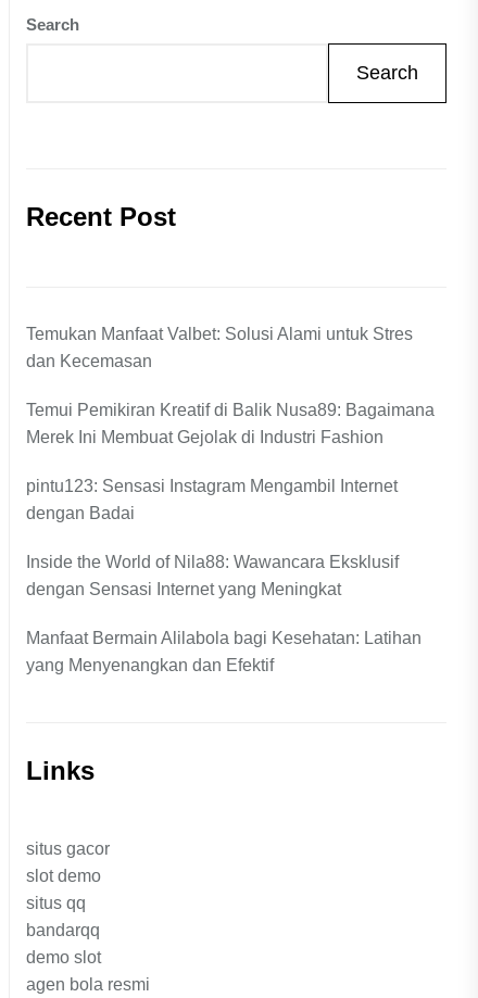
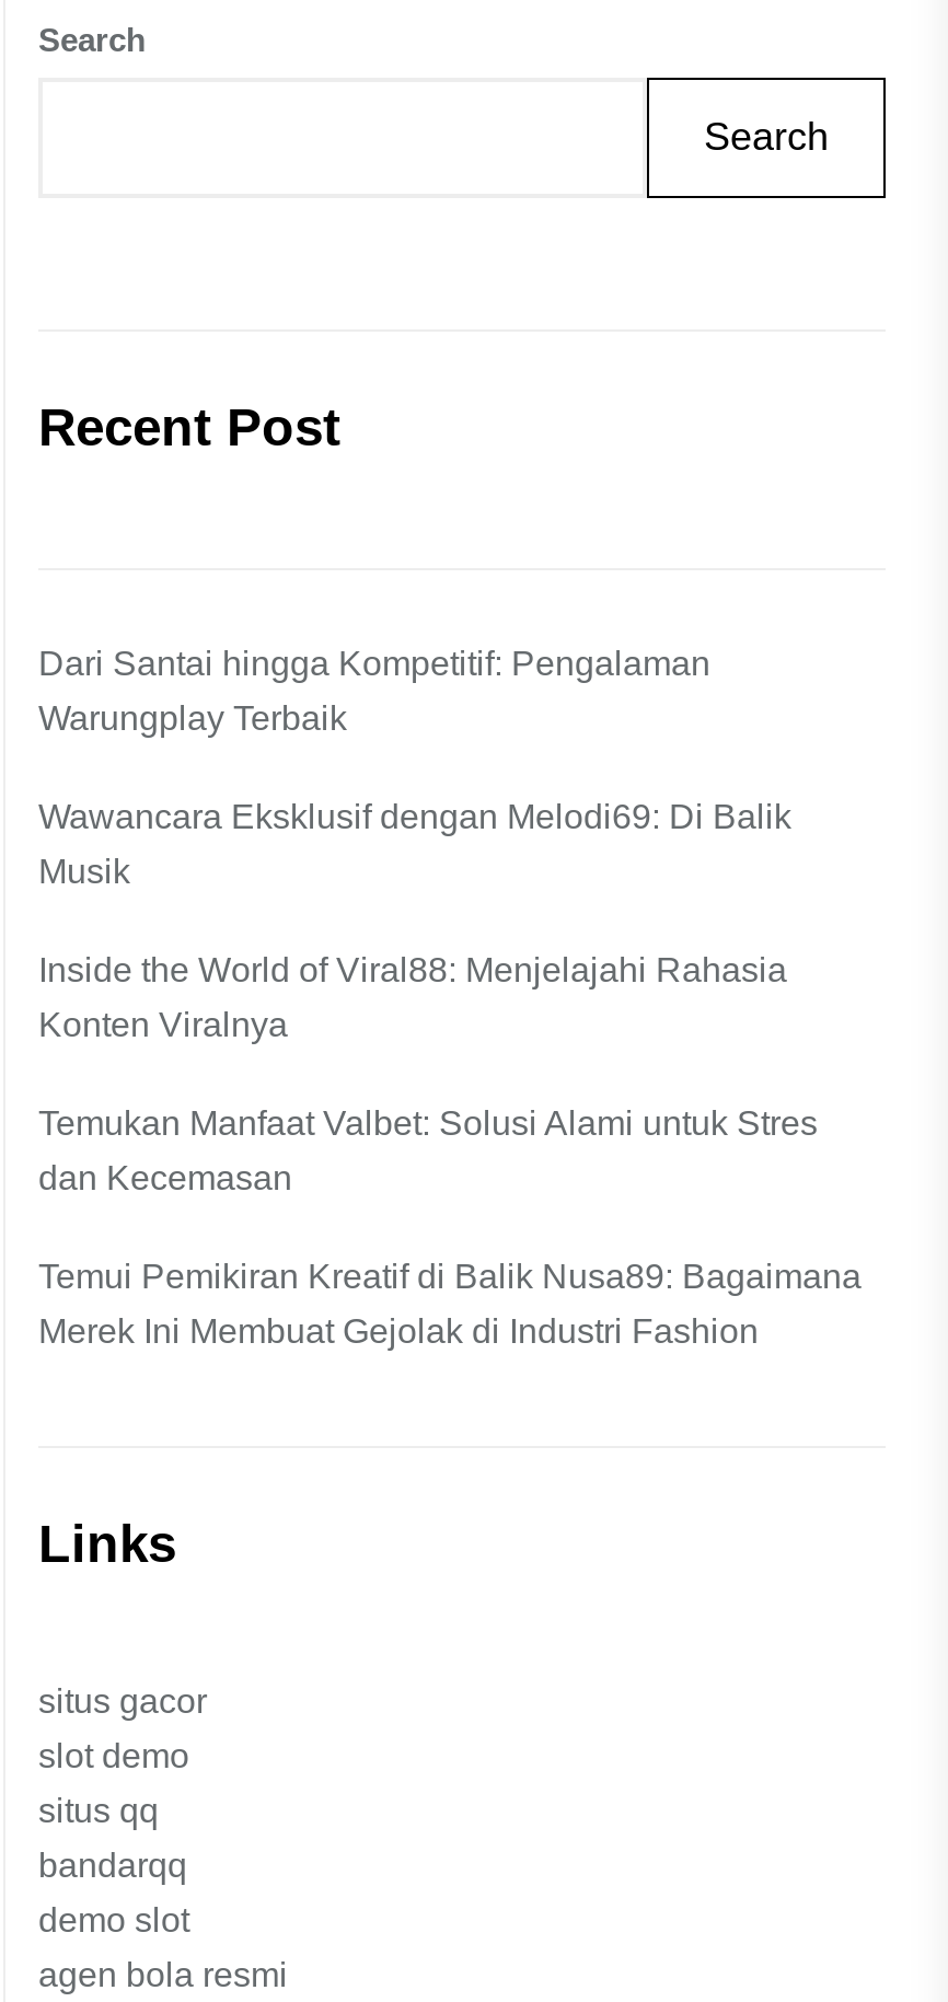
+ Dari Santai hingga Kompetitif: Pengalaman
+ Warungplay Terbaik
+ Wawancara Eksklusif dengan Melodi69: Di Balik
+ Musik
+ Inside the World of Viral88: Menjelajahi Rahasia
+ Konten Viralnya

moved down: Temukan Manfaat Valbet: Solusi Alami untuk Stres | dan Kecemasan | Temui Pemikiran Kreatif di Balik Nusa89: Bagaimana | Merek Ini Membuat Gejolak di Industri Fashion

- pintu123: Sensasi Instagram Mengambil Internet
- dengan Badai
- Inside the World of Nila88: Wawancara Eksklusif
- dengan Sensasi Internet yang Meningkat
- Manfaat Bermain Alilabola bagi Kesehatan: Latihan
- yang Menyenangkan dan Efektif
